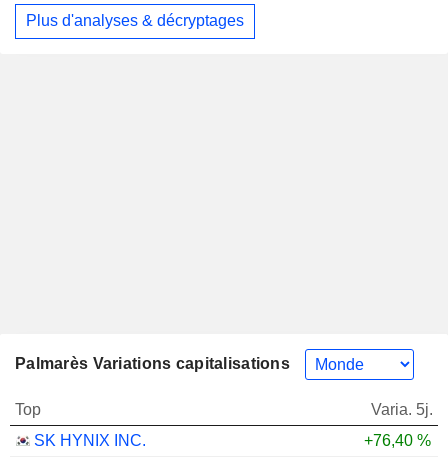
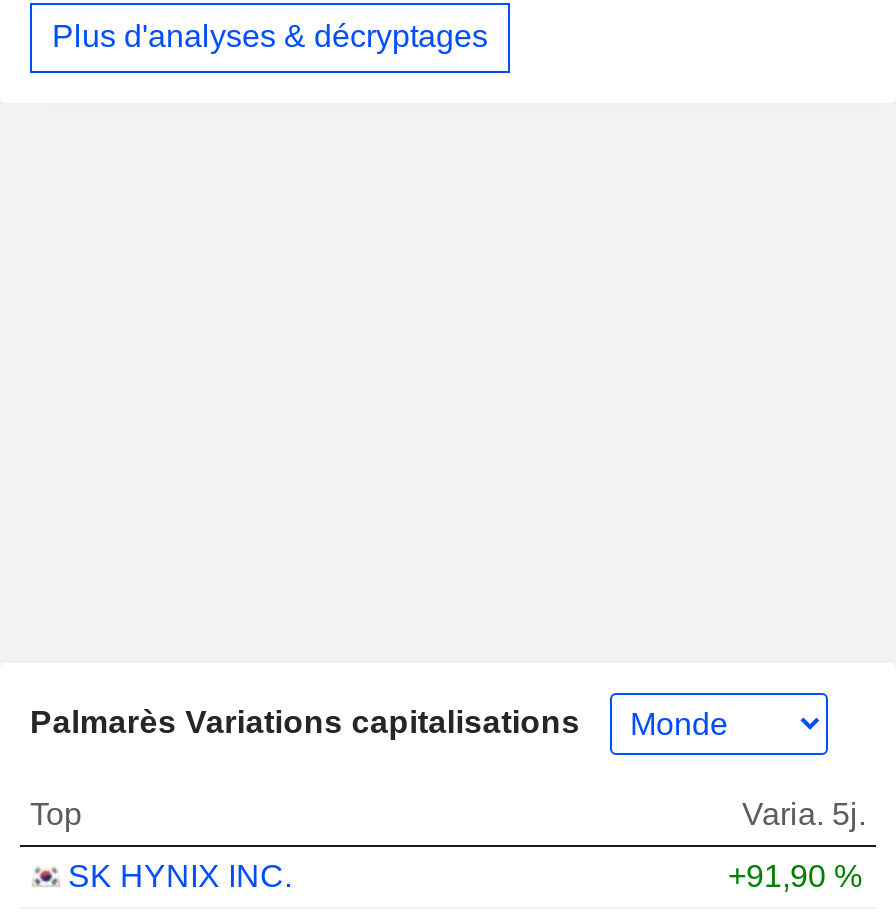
- +76,40 %
+ +91,90 %
